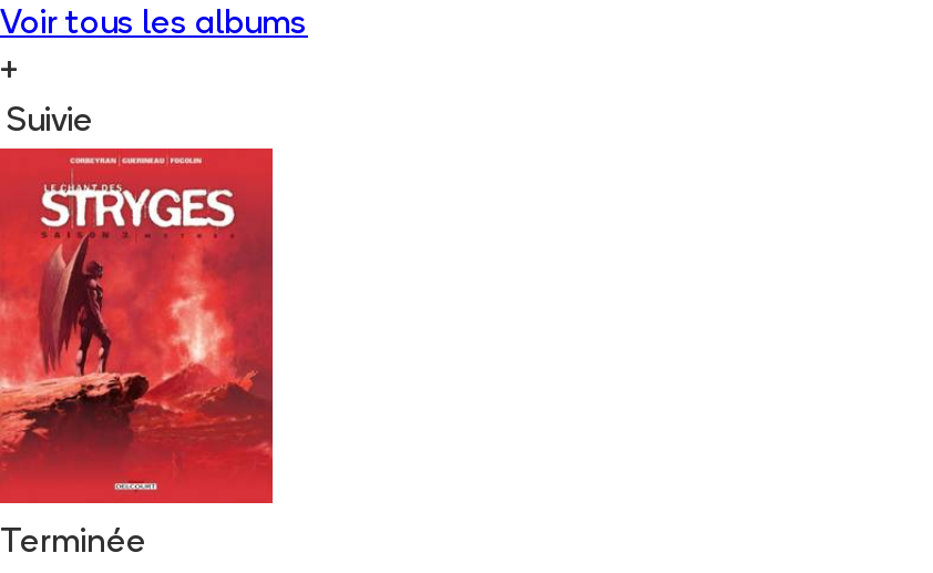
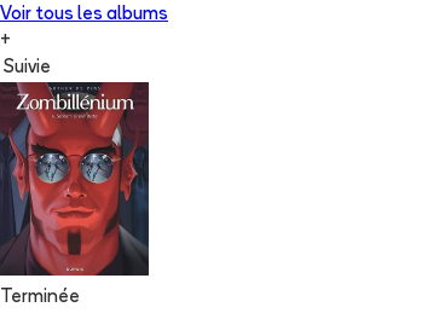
- [image]
+ [image]
